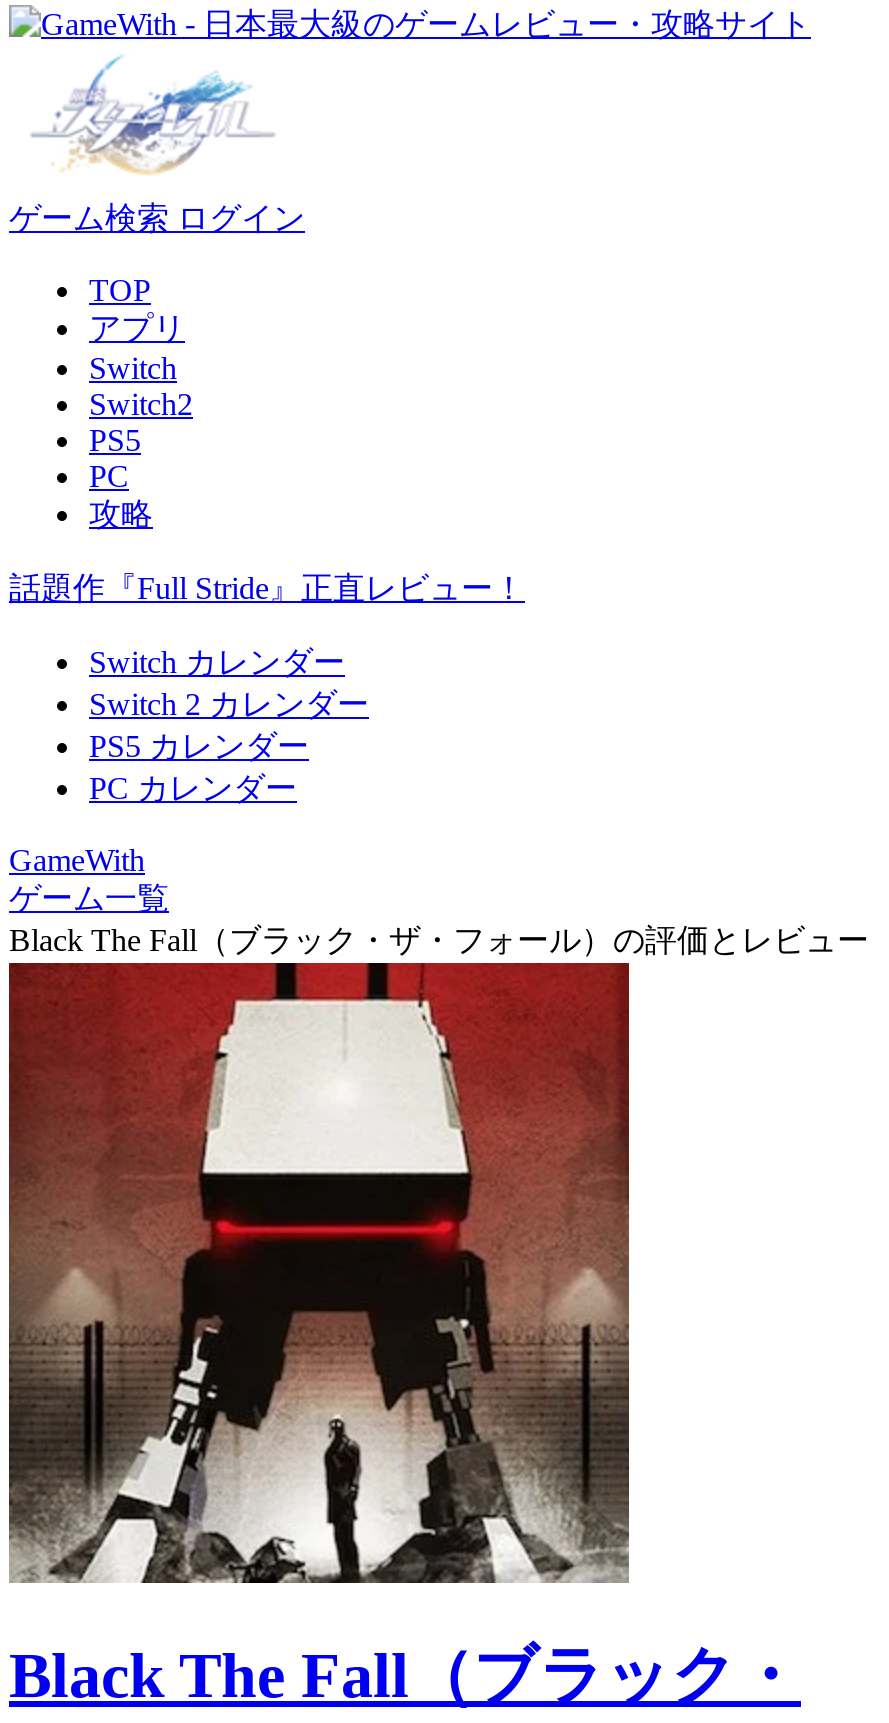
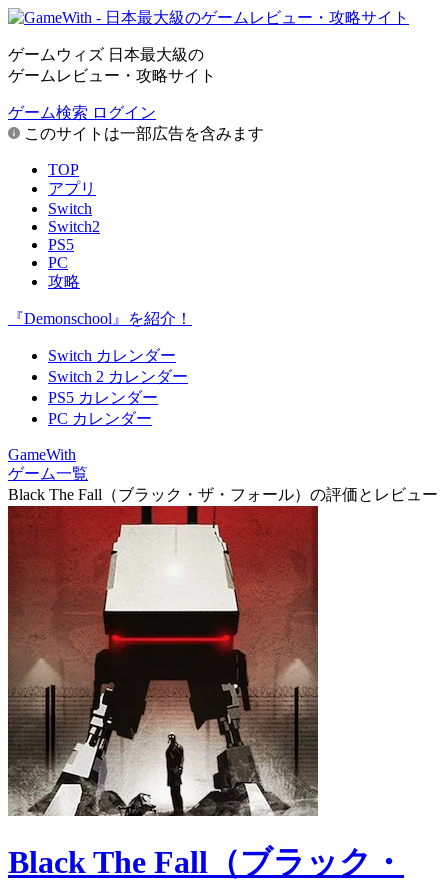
+ ゲームウィズ 日本最大級の
+ ゲームレビュー・攻略サイト

+ このサイトは一部広告を含みます

- 話題作『Full Stride』正直レビュー！
+ 『Demonschool』を紹介！
